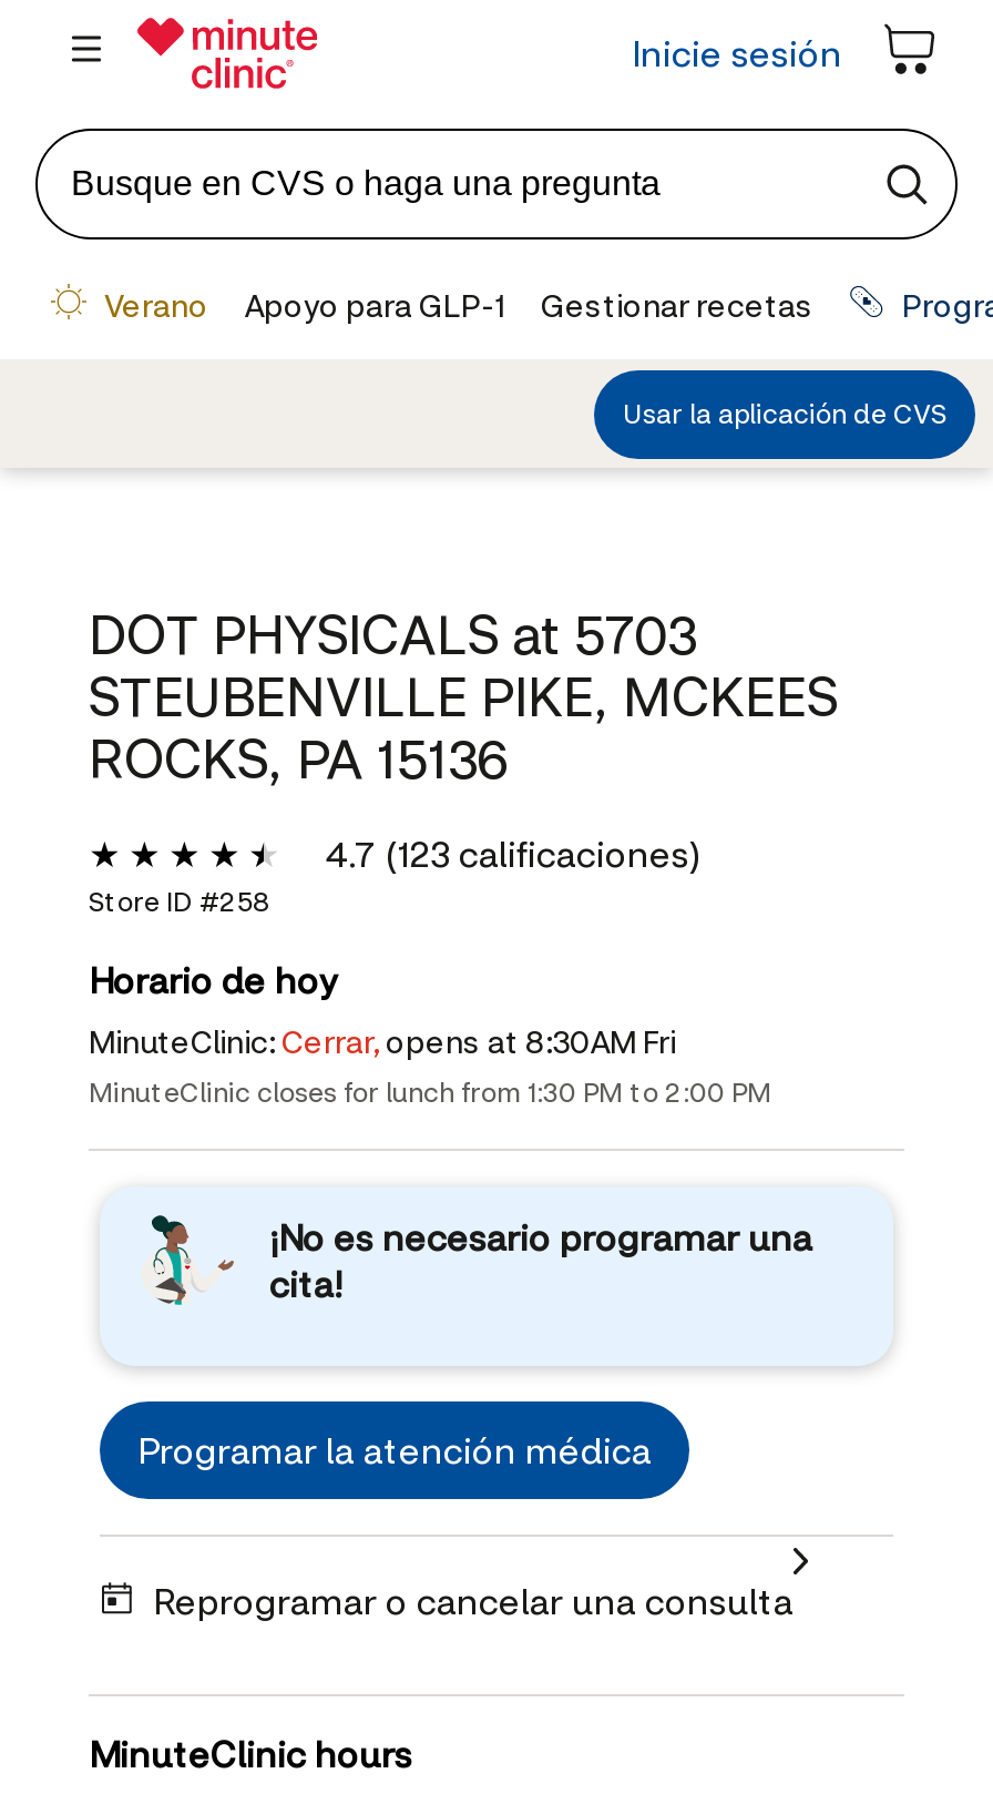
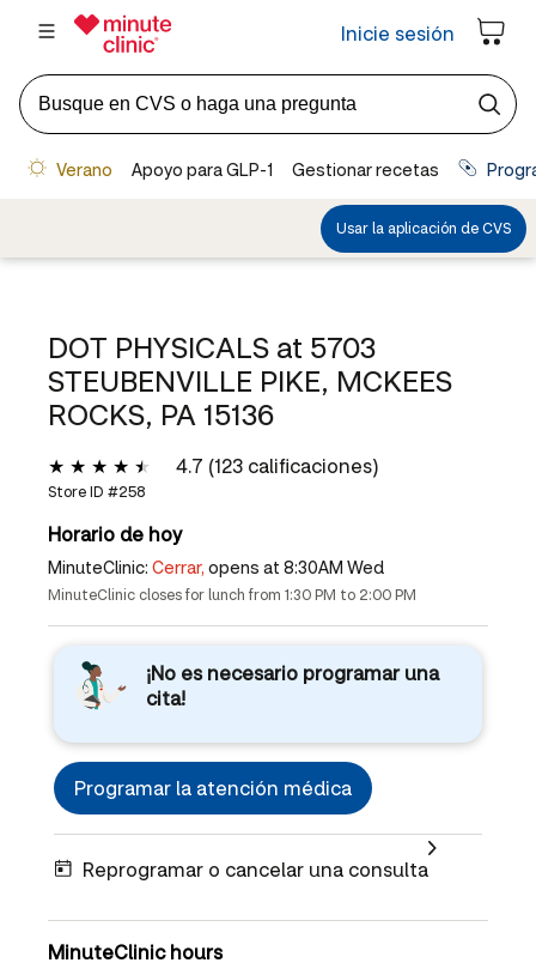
- MinuteClinic: Cerrar, opens at 8:30AM Fri
+ MinuteClinic: Cerrar, opens at 8:30AM Wed
